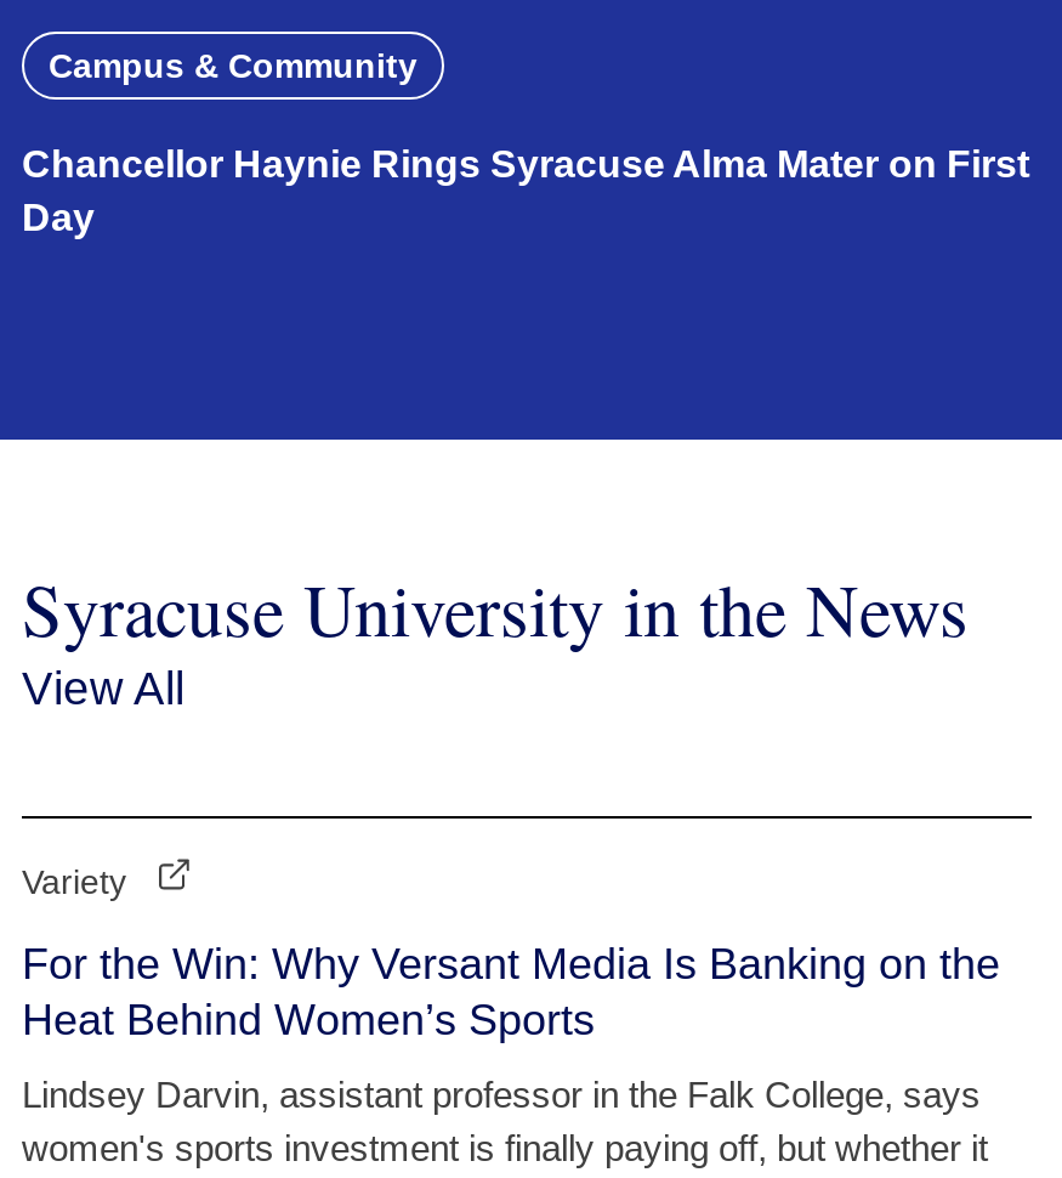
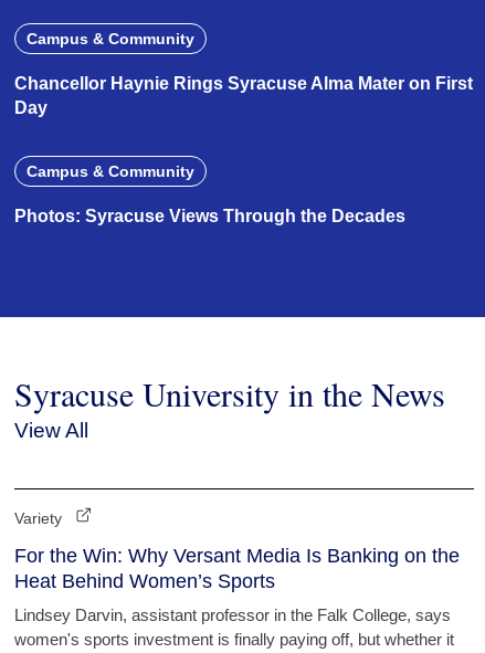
+ Campus & Community
+ Photos: Syracuse Views Through the Decades
